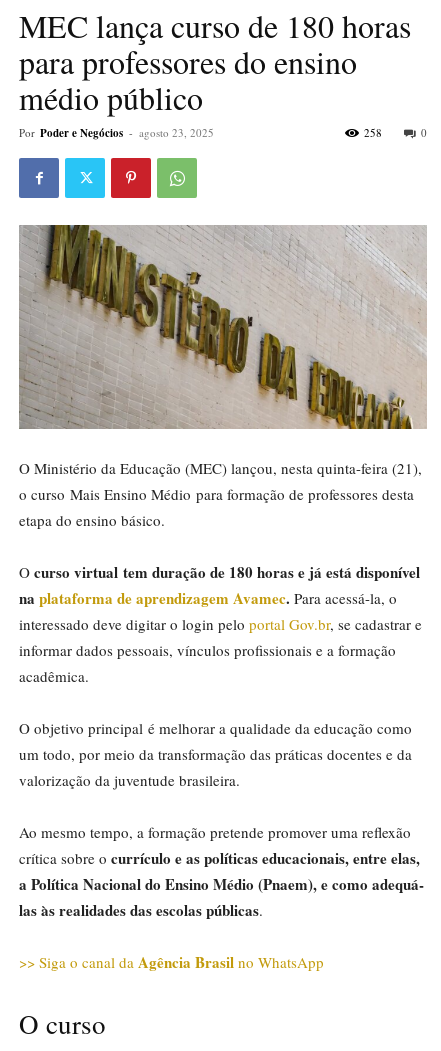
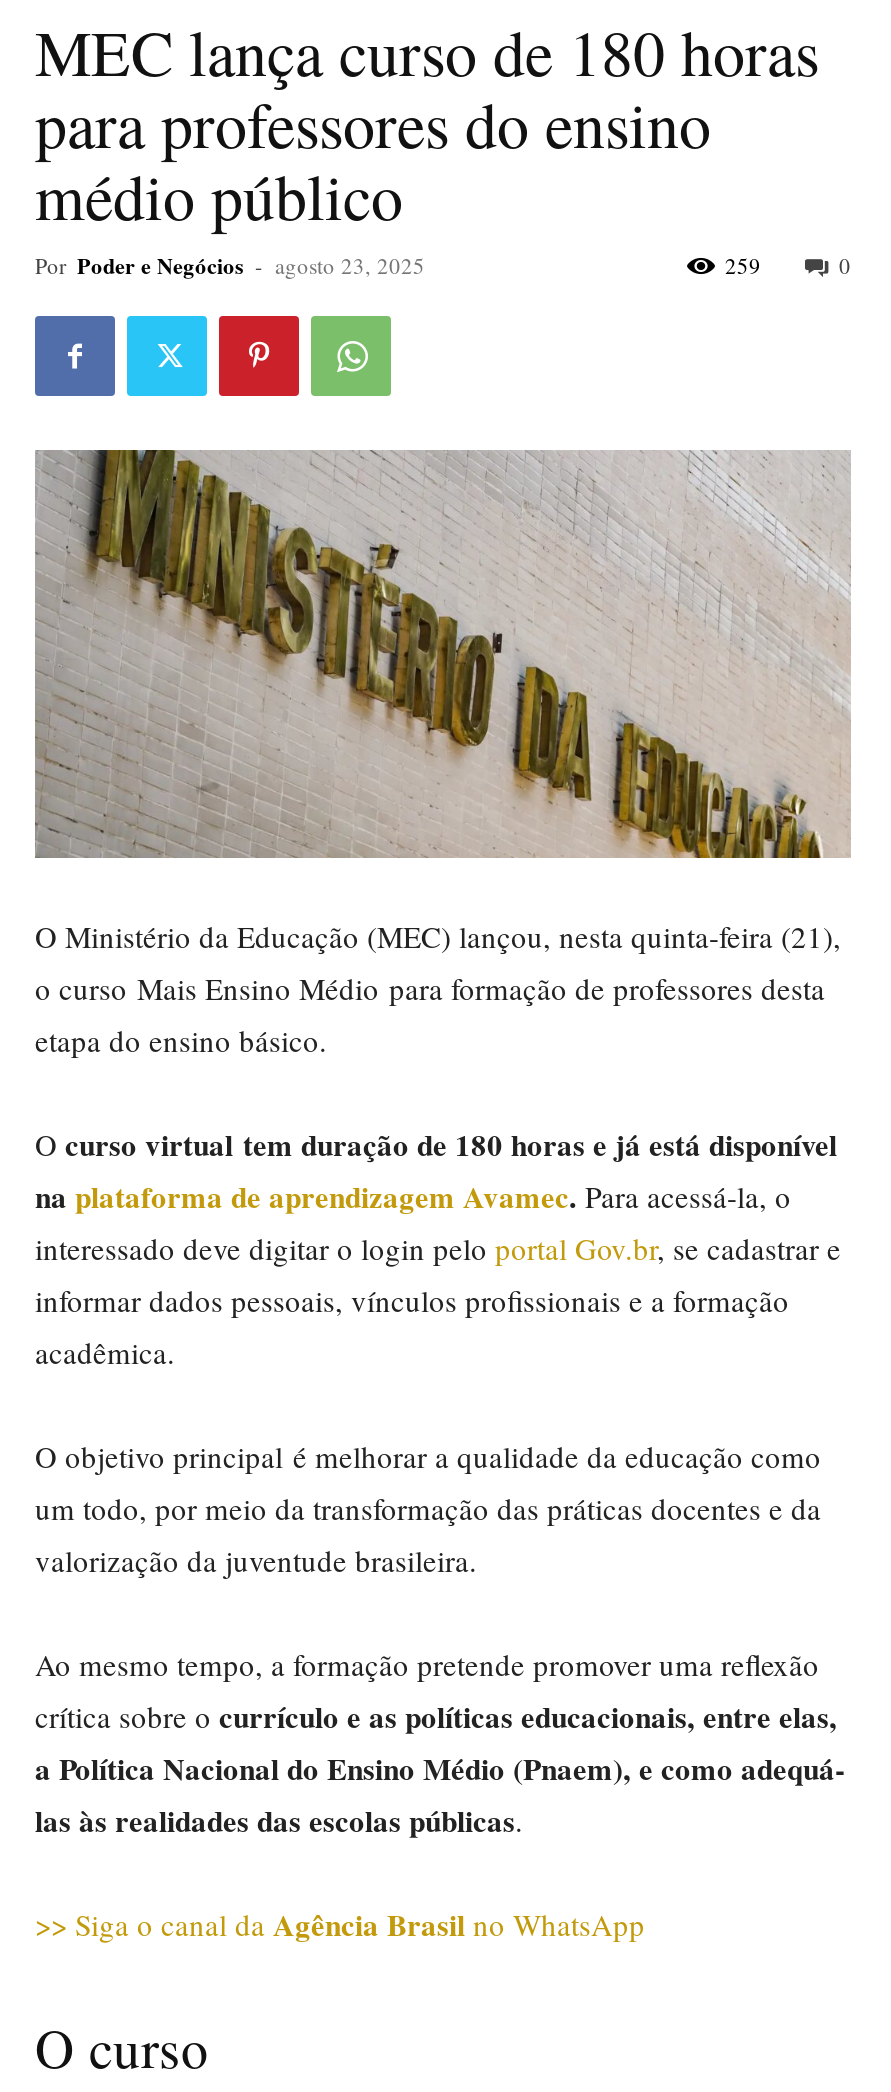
- 258
+ 259
